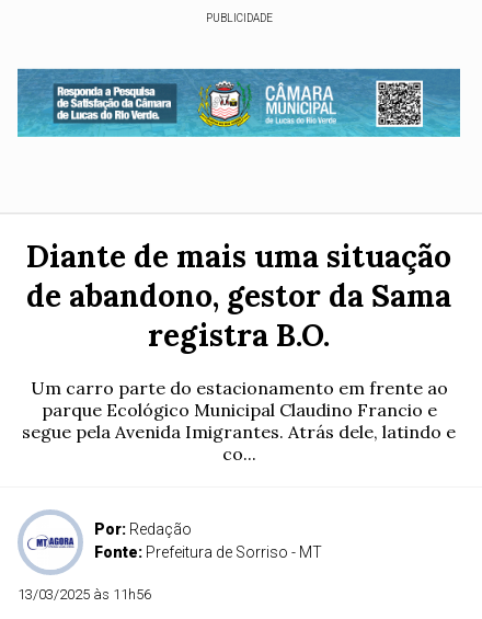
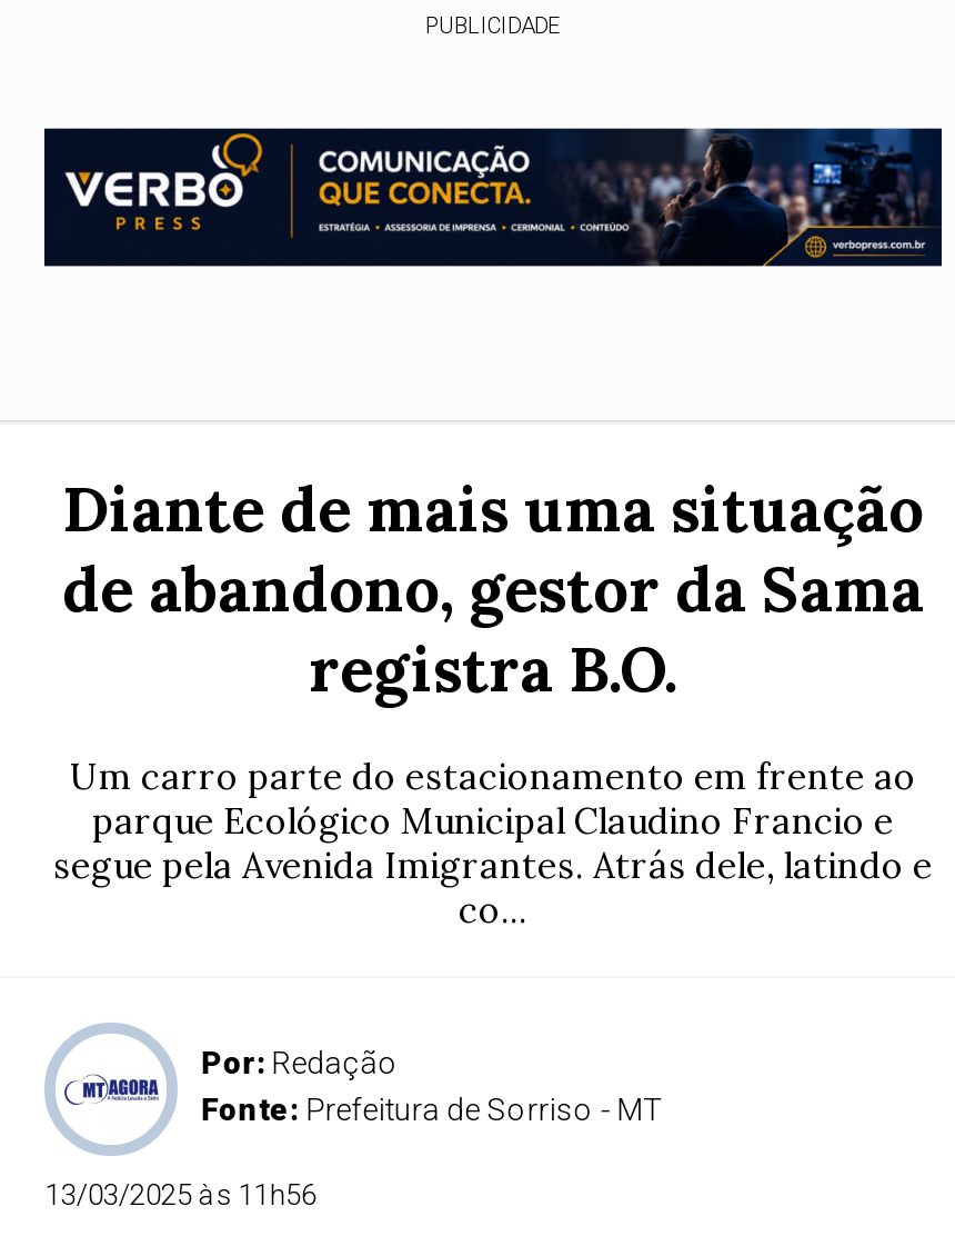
- [image]
+ [image]
